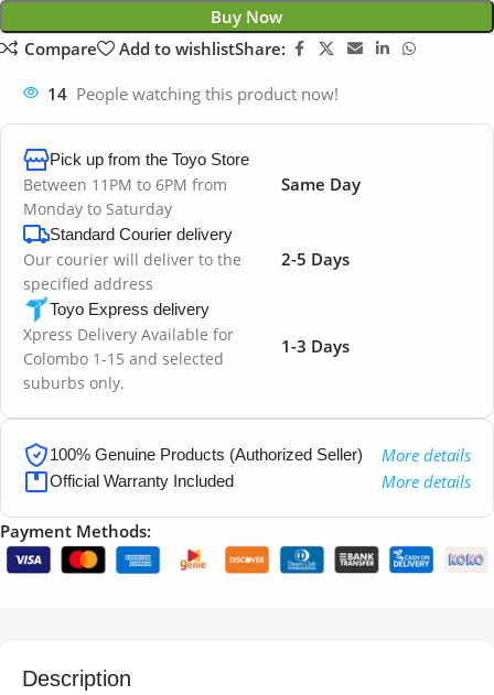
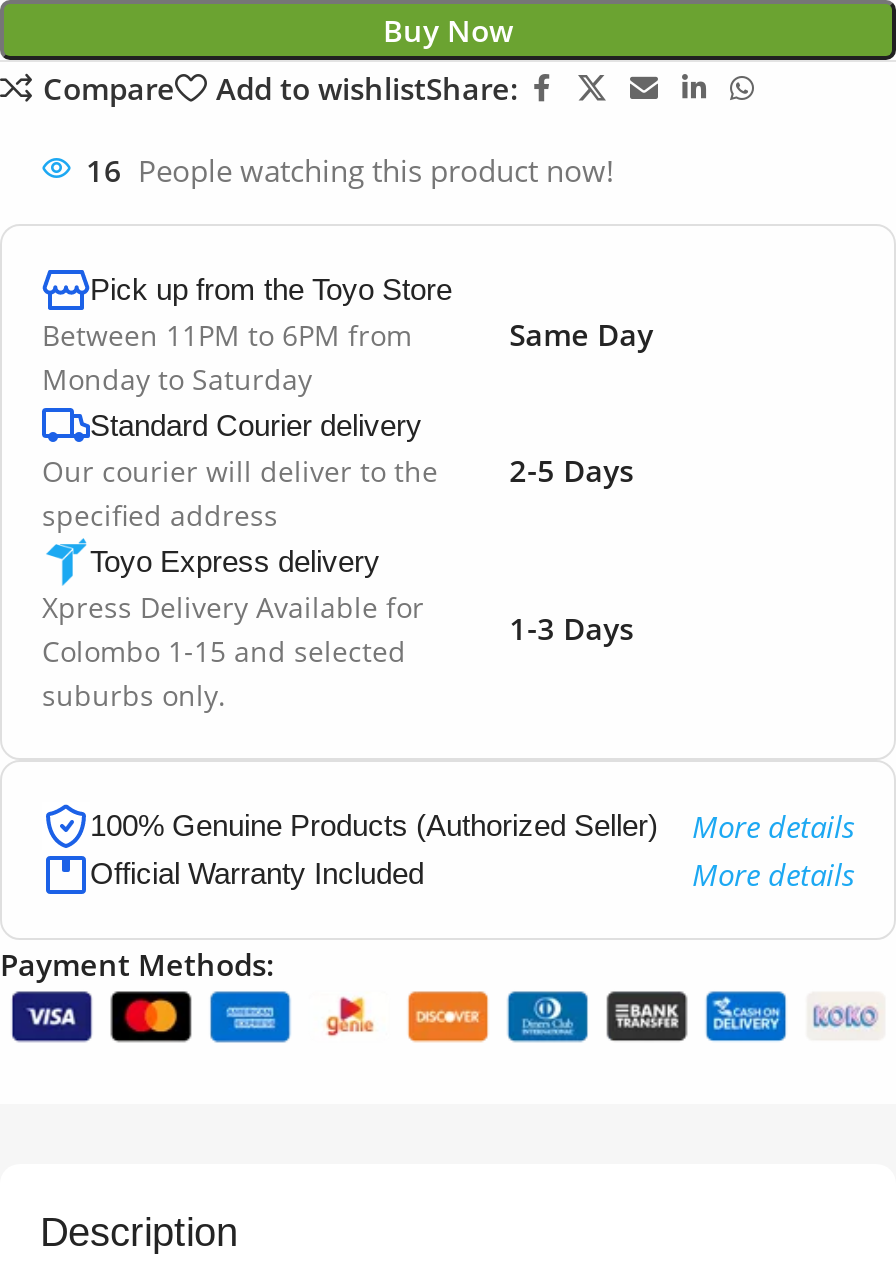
- 14 People watching this product now!
+ 16 People watching this product now!
